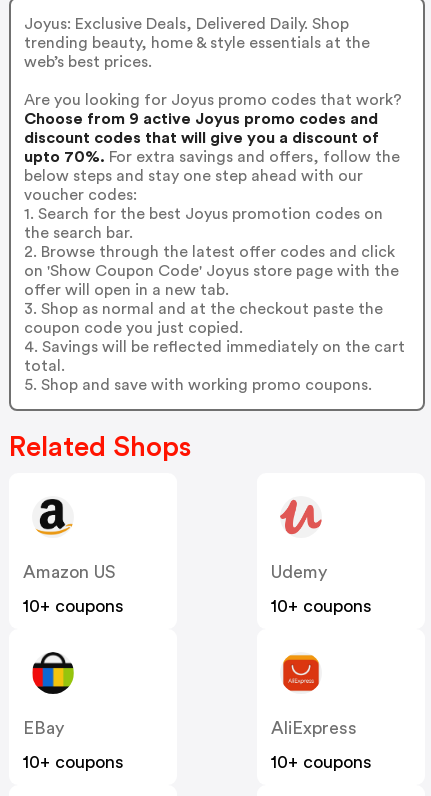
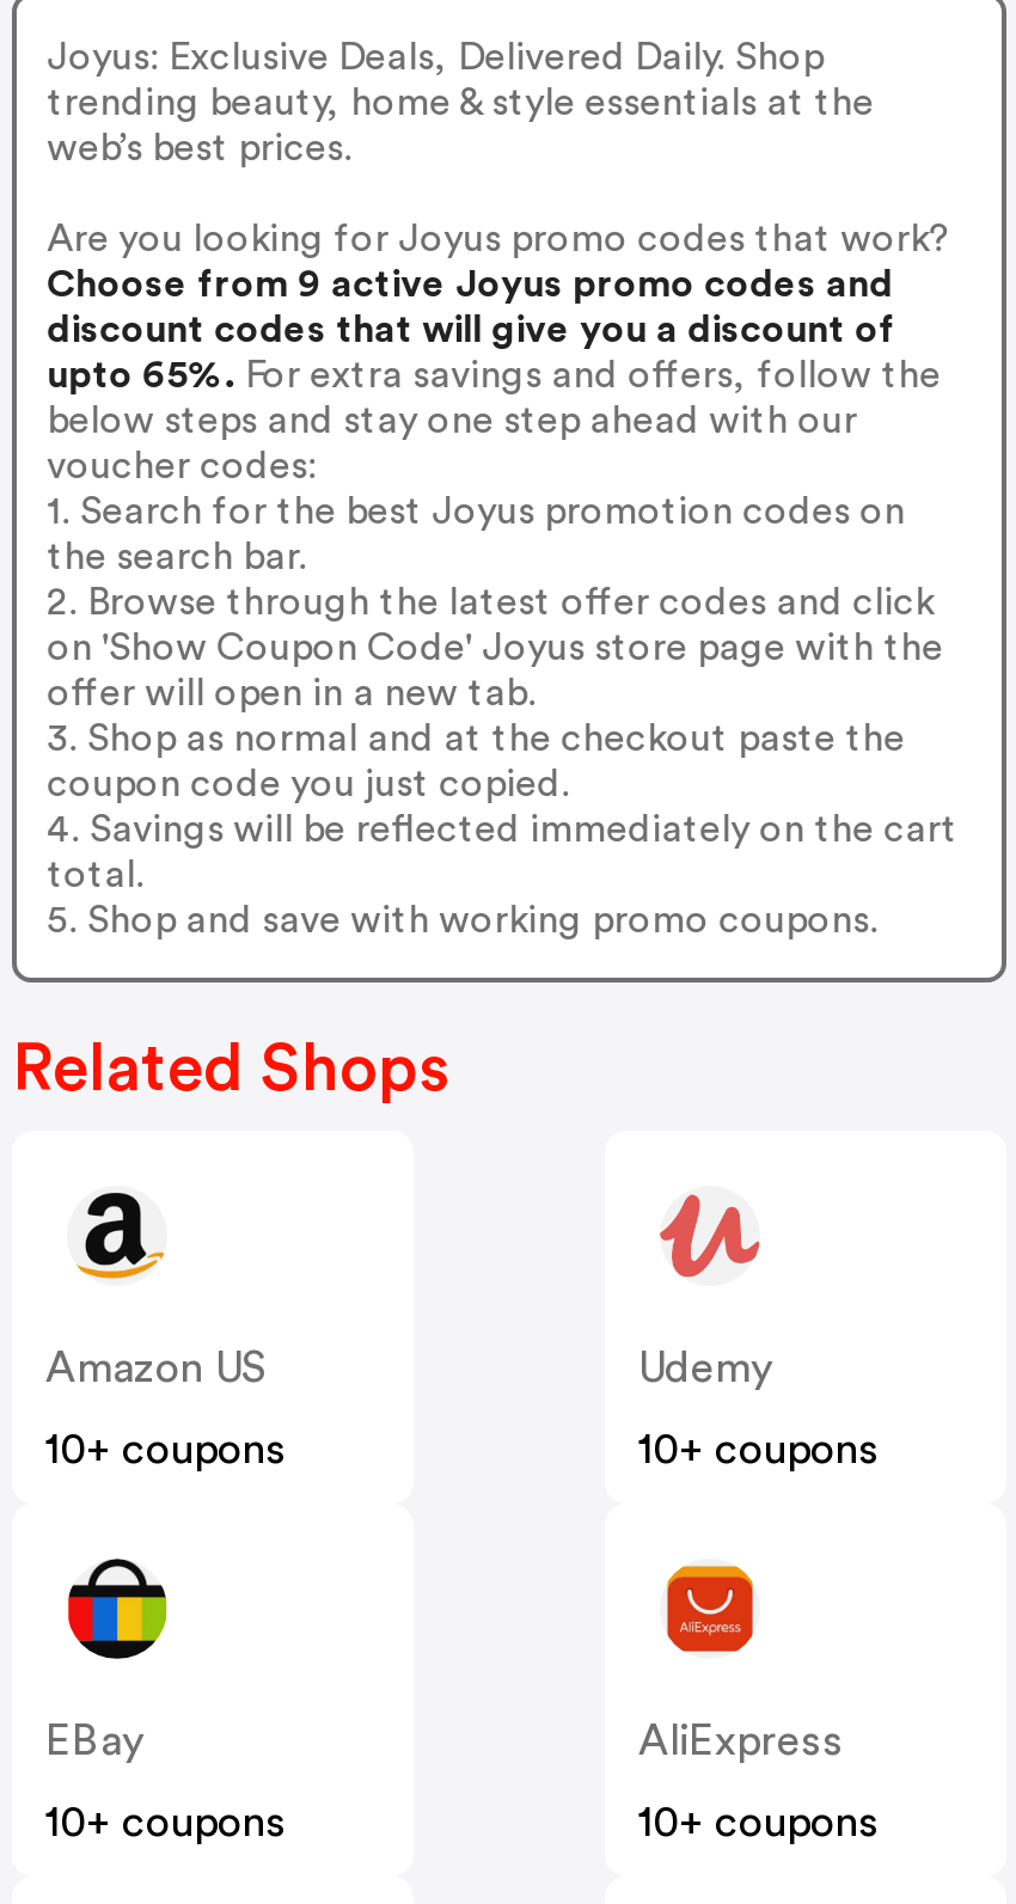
- upto 70%. For extra savings and offers, follow the
+ upto 65%. For extra savings and offers, follow the
